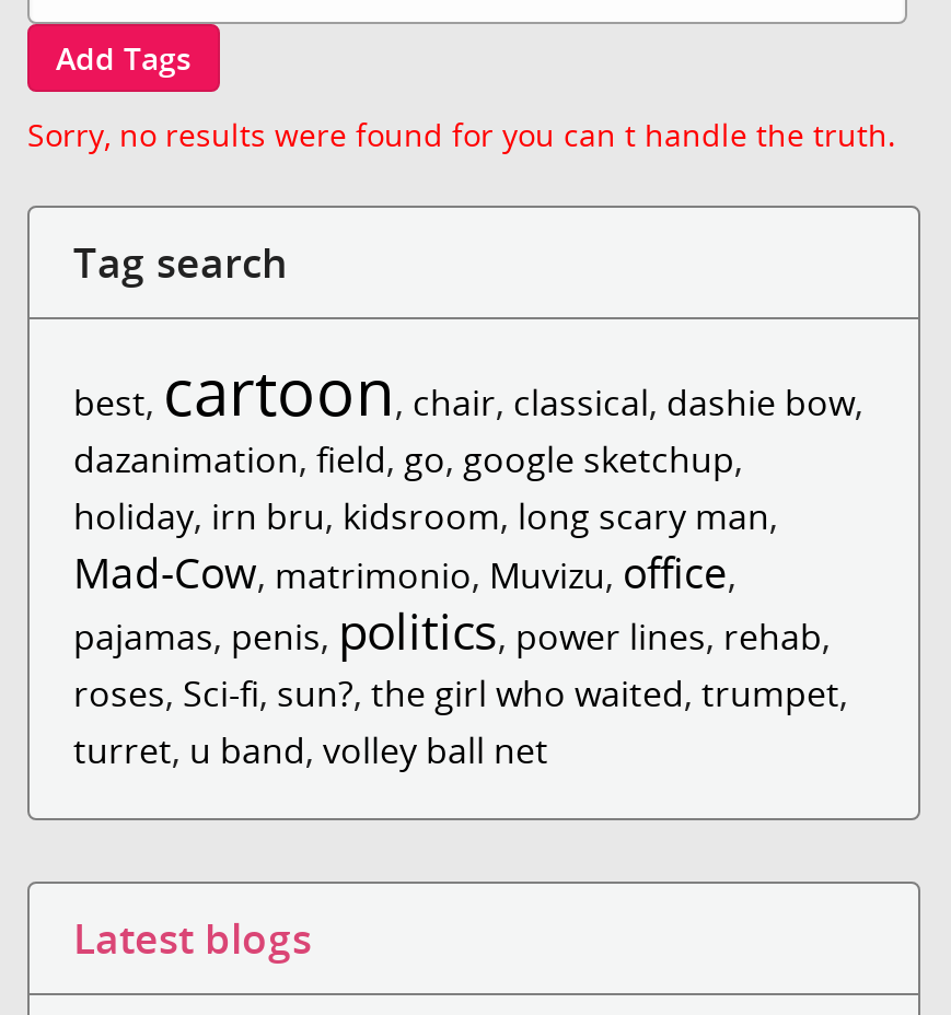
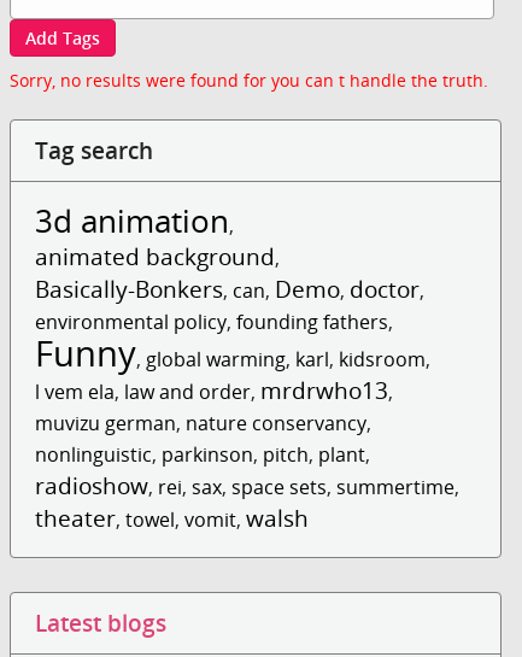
- best,cartoon,chair,classical,dashie bow,
- dazanimation, field, go, google sketchup,
- holiday, irn bru, kidsroom, long scary man,
- Mad-Cow, matrimonio, Muvizu, office,
- pajamas, penis, politics, power lines, rehab,
- roses, Sci-fi, sun?, the girl who waited, trumpet,
- turret, u band, volley ball net
+ 3d animation,
+ animated background,
+ Basically-Bonkers, can, Demo, doctor,
+ environmental policy, founding fathers,
+ Funny,global warming,karl,kidsroom,
+ l vem ela,law and order, mrdrwho13,
+ muvizu german, nature conservancy,
+ nonlinguistic, parkinson, pitch, plant,
+ radioshow, rei, sax, space sets, summertime,
+ theater, towel, vomit, walsh
